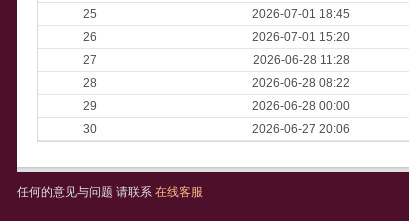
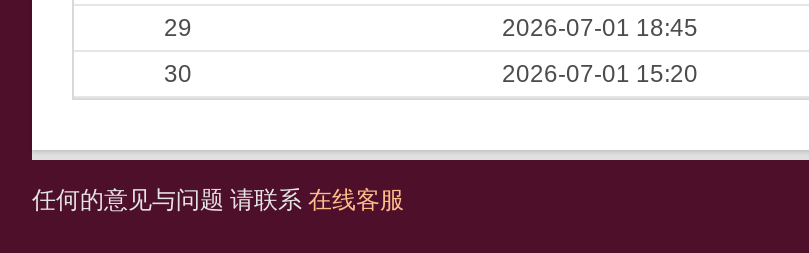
- 25
+ 29

- 26
+ 30

- 27
- 2026-06-28 11:28
- 28
- 2026-06-28 08:22
- 29
- 2026-06-28 00:00
- 30
- 2026-06-27 20:06
